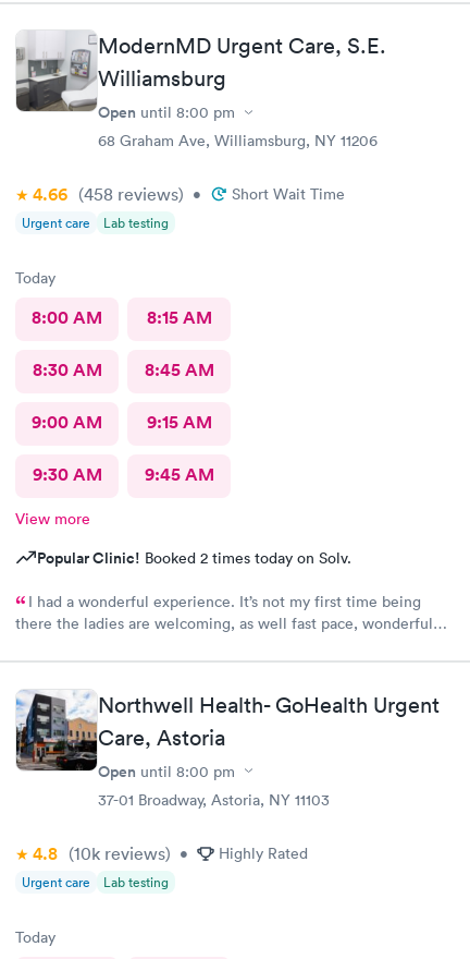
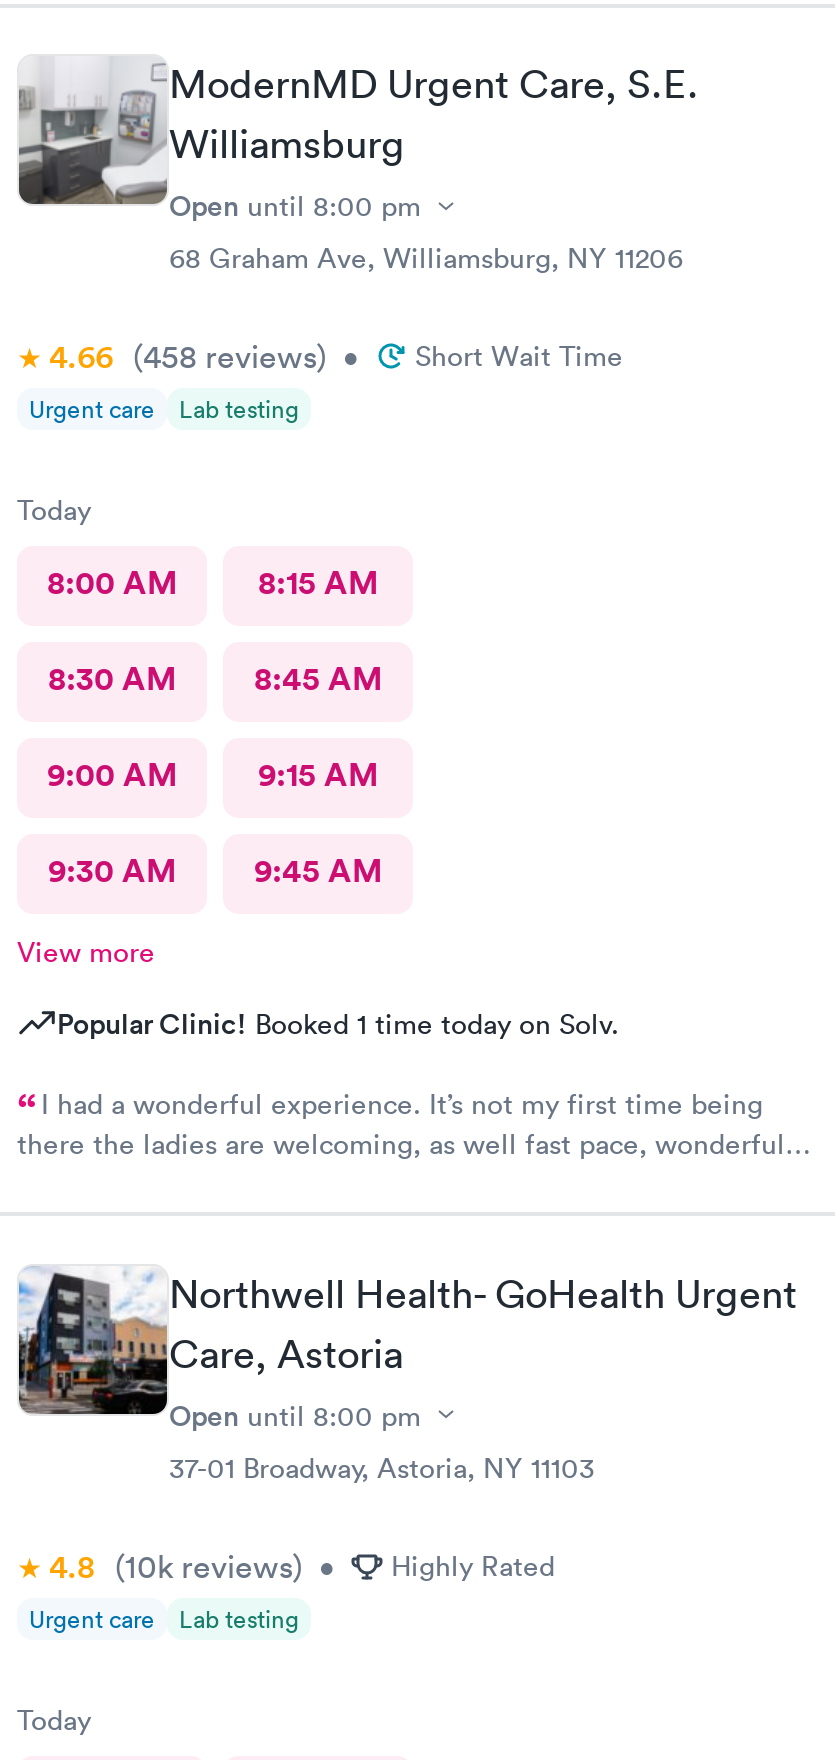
- Popular Clinic! Booked 2 times today on Solv.
+ Popular Clinic! Booked 1 time today on Solv.
